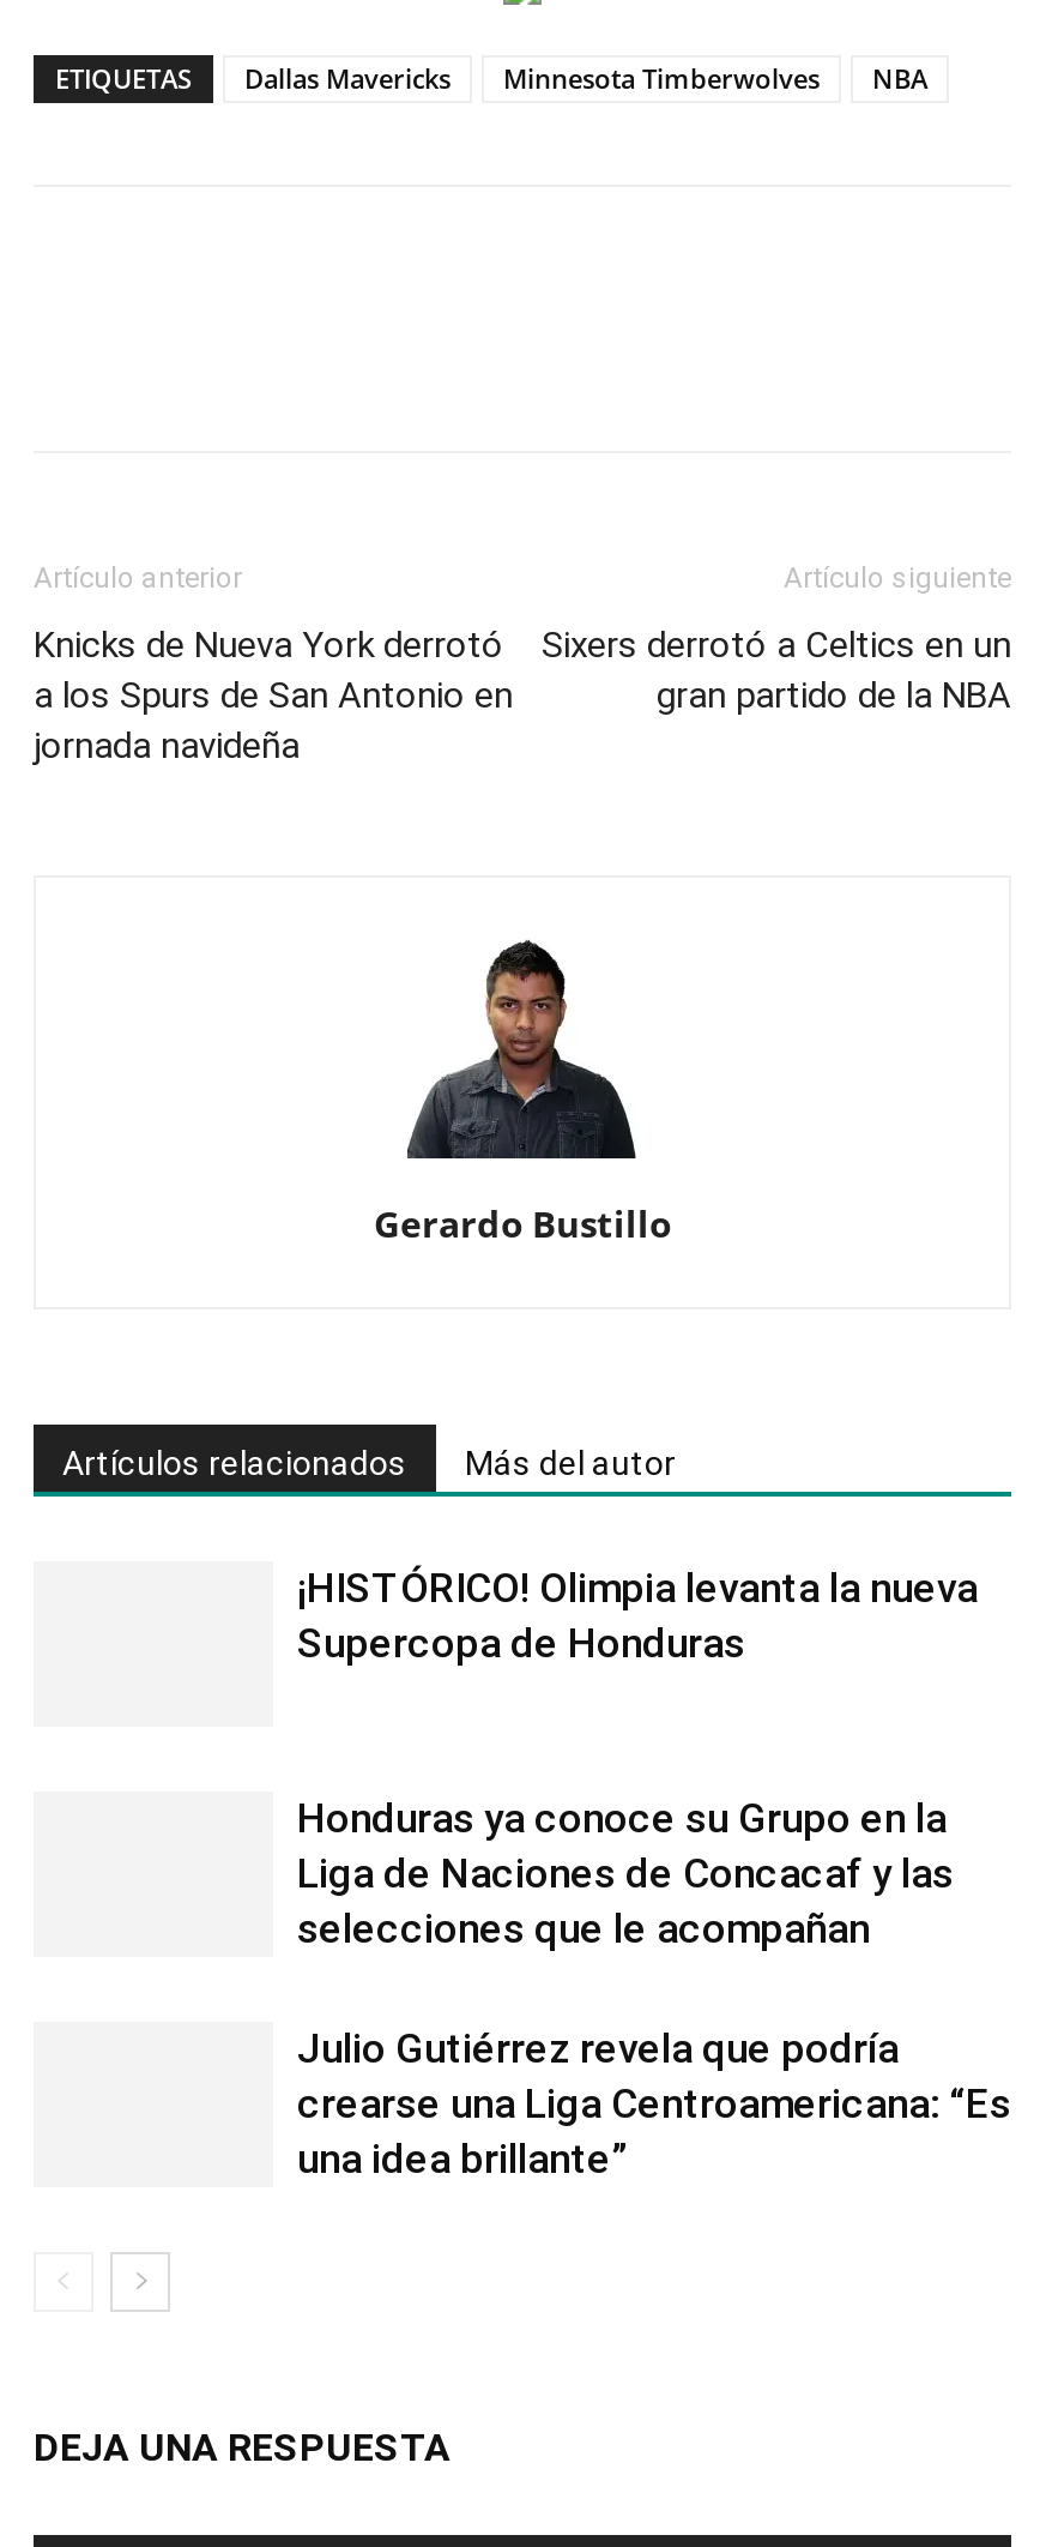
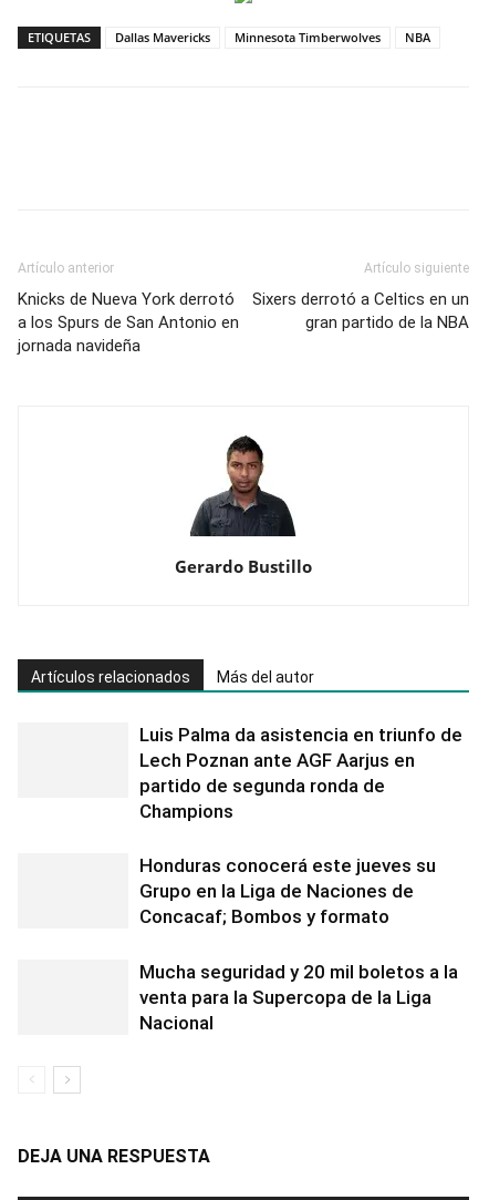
- ¡HISTÓRICO! Olimpia levanta la nueva
- Supercopa de Honduras
+ Luis Palma da asistencia en triunfo de
+ Lech Poznan ante AGF Aarjus en
+ partido de segunda ronda de
+ Champions

- Honduras ya conoce su Grupo en la
- Liga de Naciones de Concacaf y las
- selecciones que le acompañan
+ Honduras conocerá este jueves su
+ Grupo en la Liga de Naciones de
+ Concacaf; Bombos y formato

- Julio Gutiérrez revela que podría
- crearse una Liga Centroamericana: “Es
- una idea brillante”
+ Mucha seguridad y 20 mil boletos a la
+ venta para la Supercopa de la Liga
+ Nacional
